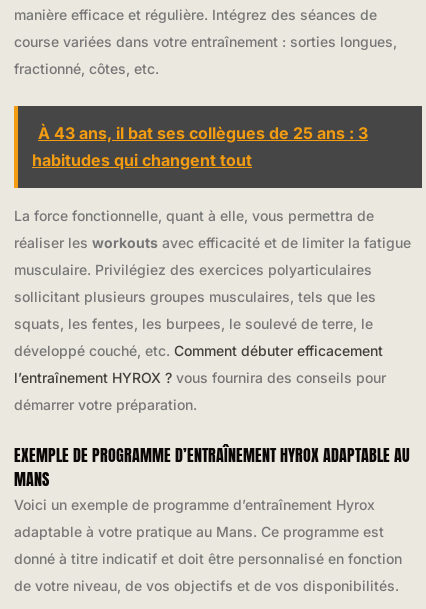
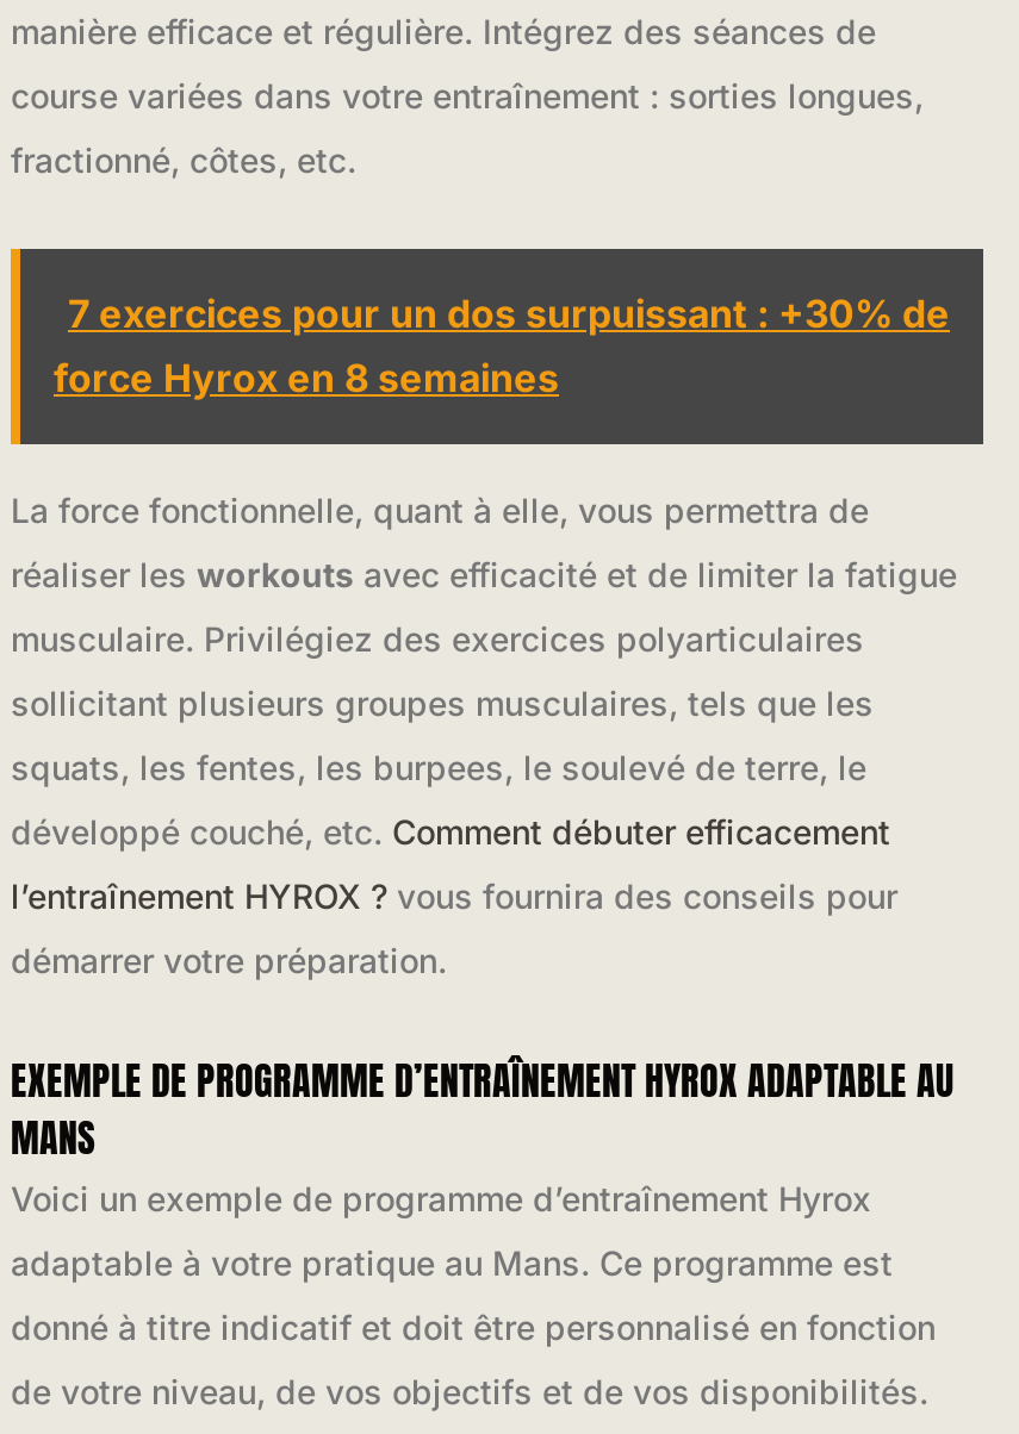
- À 43 ans, il bat ses collègues de 25 ans : 3
- habitudes qui changent tout
+ 7 exercices pour un dos surpuissant : +30% de
+ force Hyrox en 8 semaines
